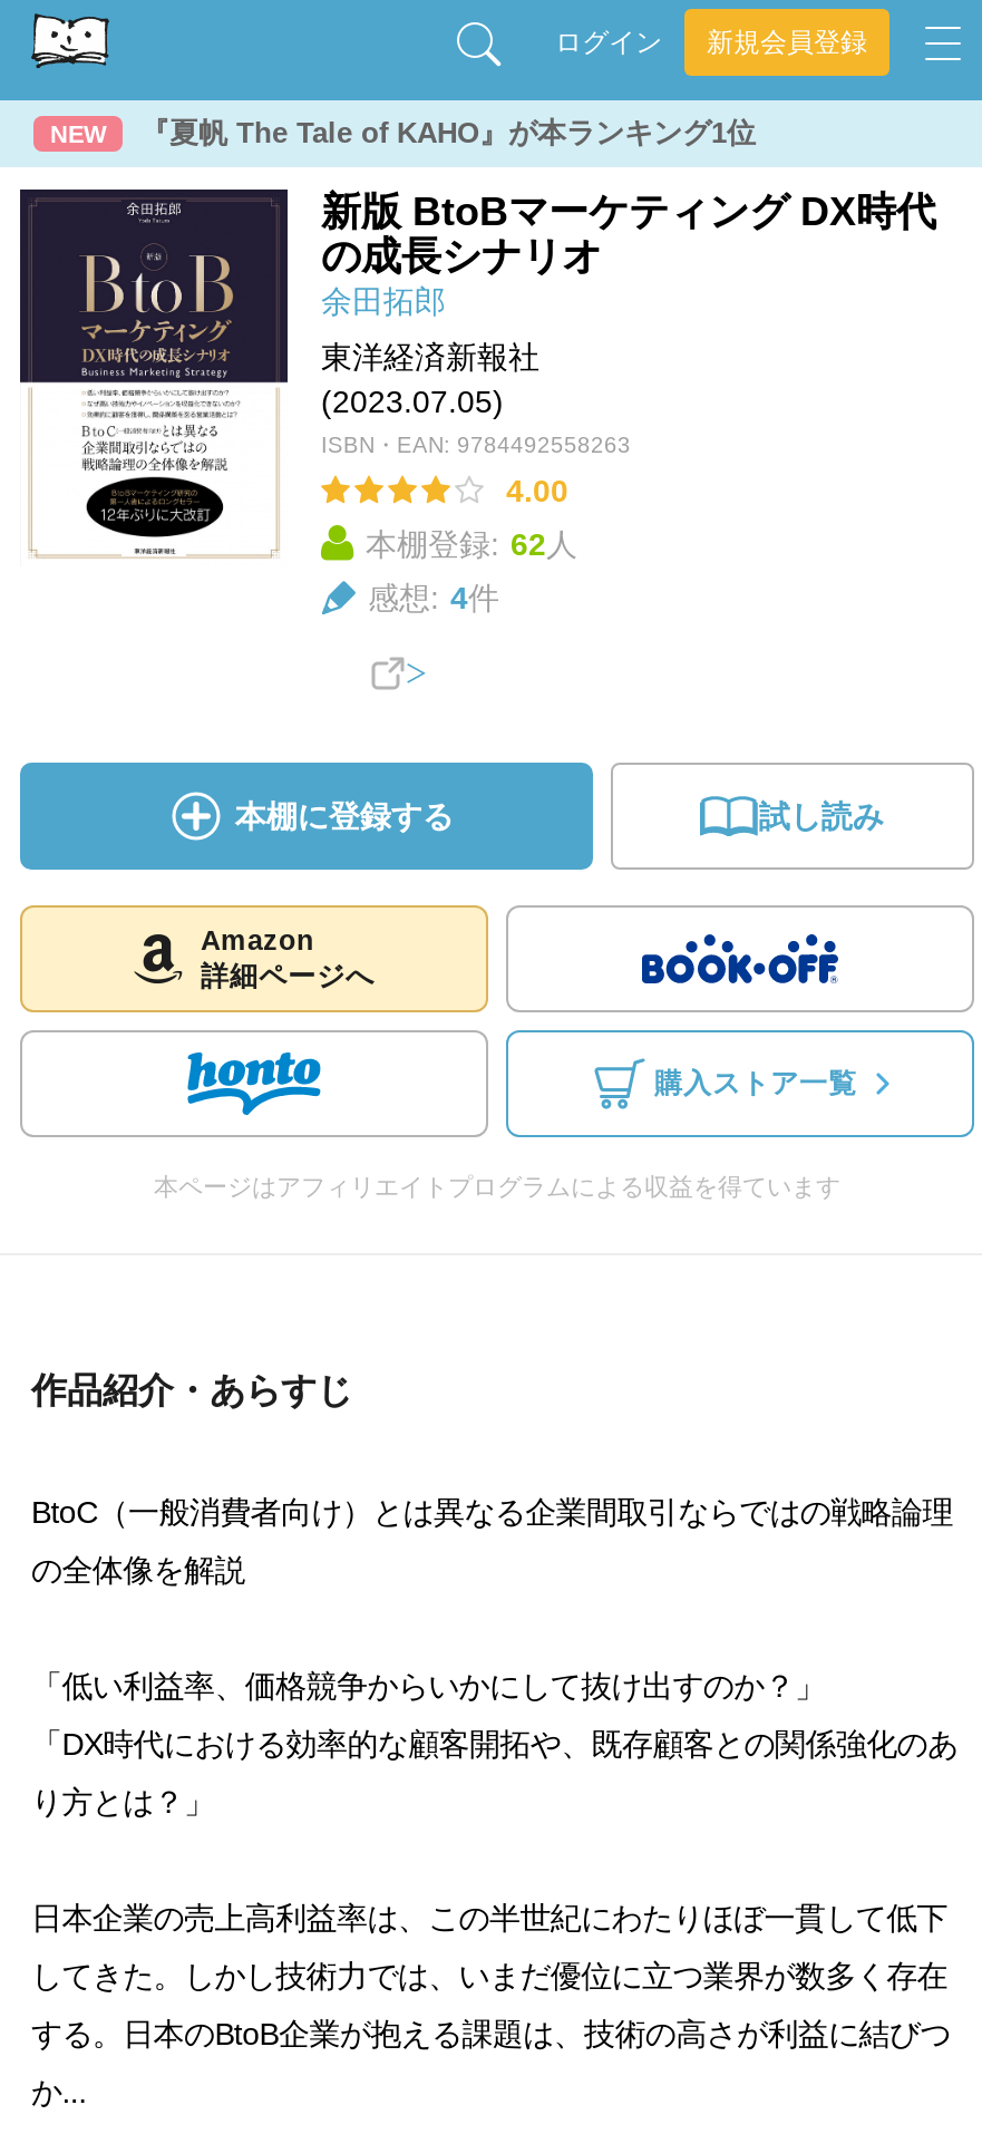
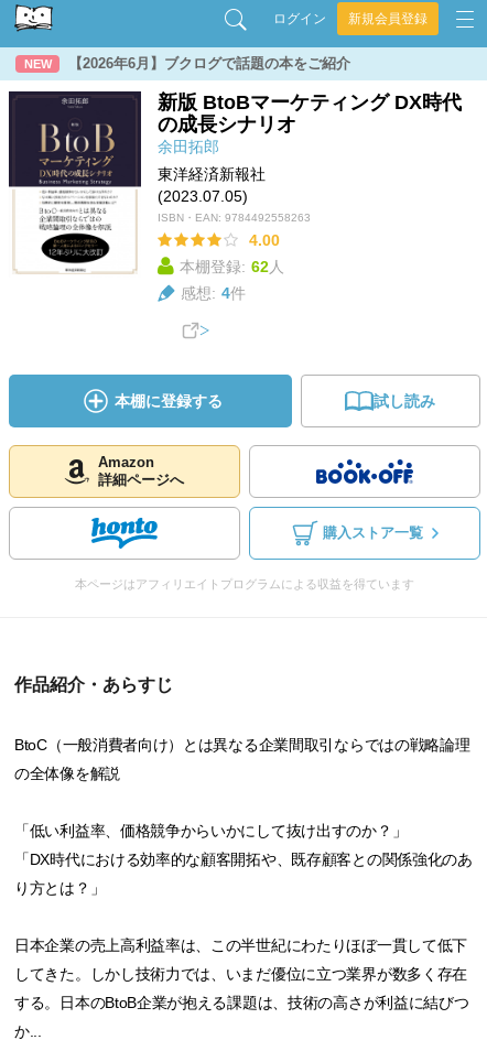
- 『夏帆 The Tale of KAHO』が本ランキング1位
+ 【2026年6月】ブクログで話題の本をご紹介
